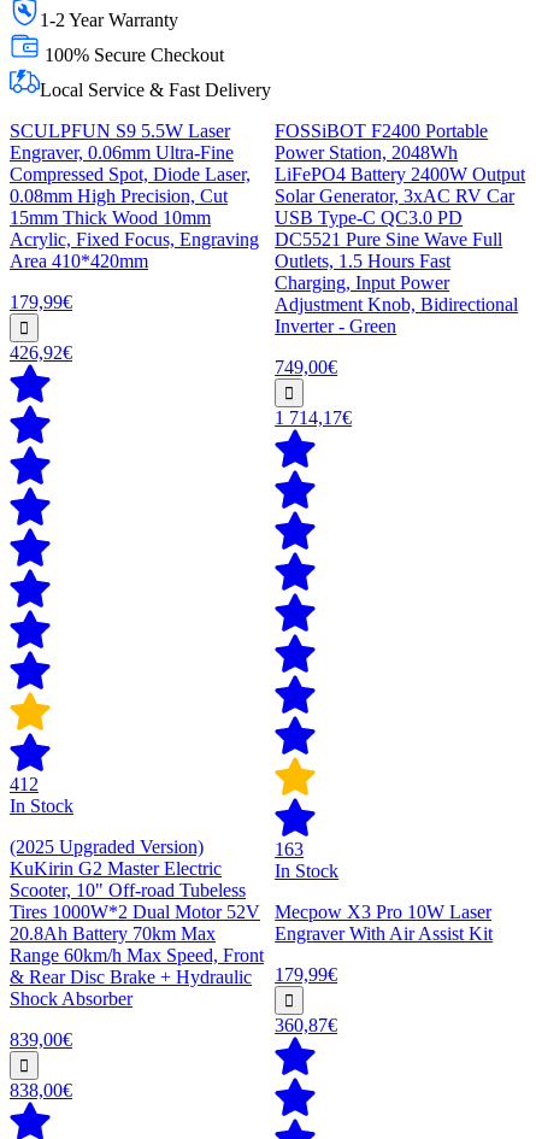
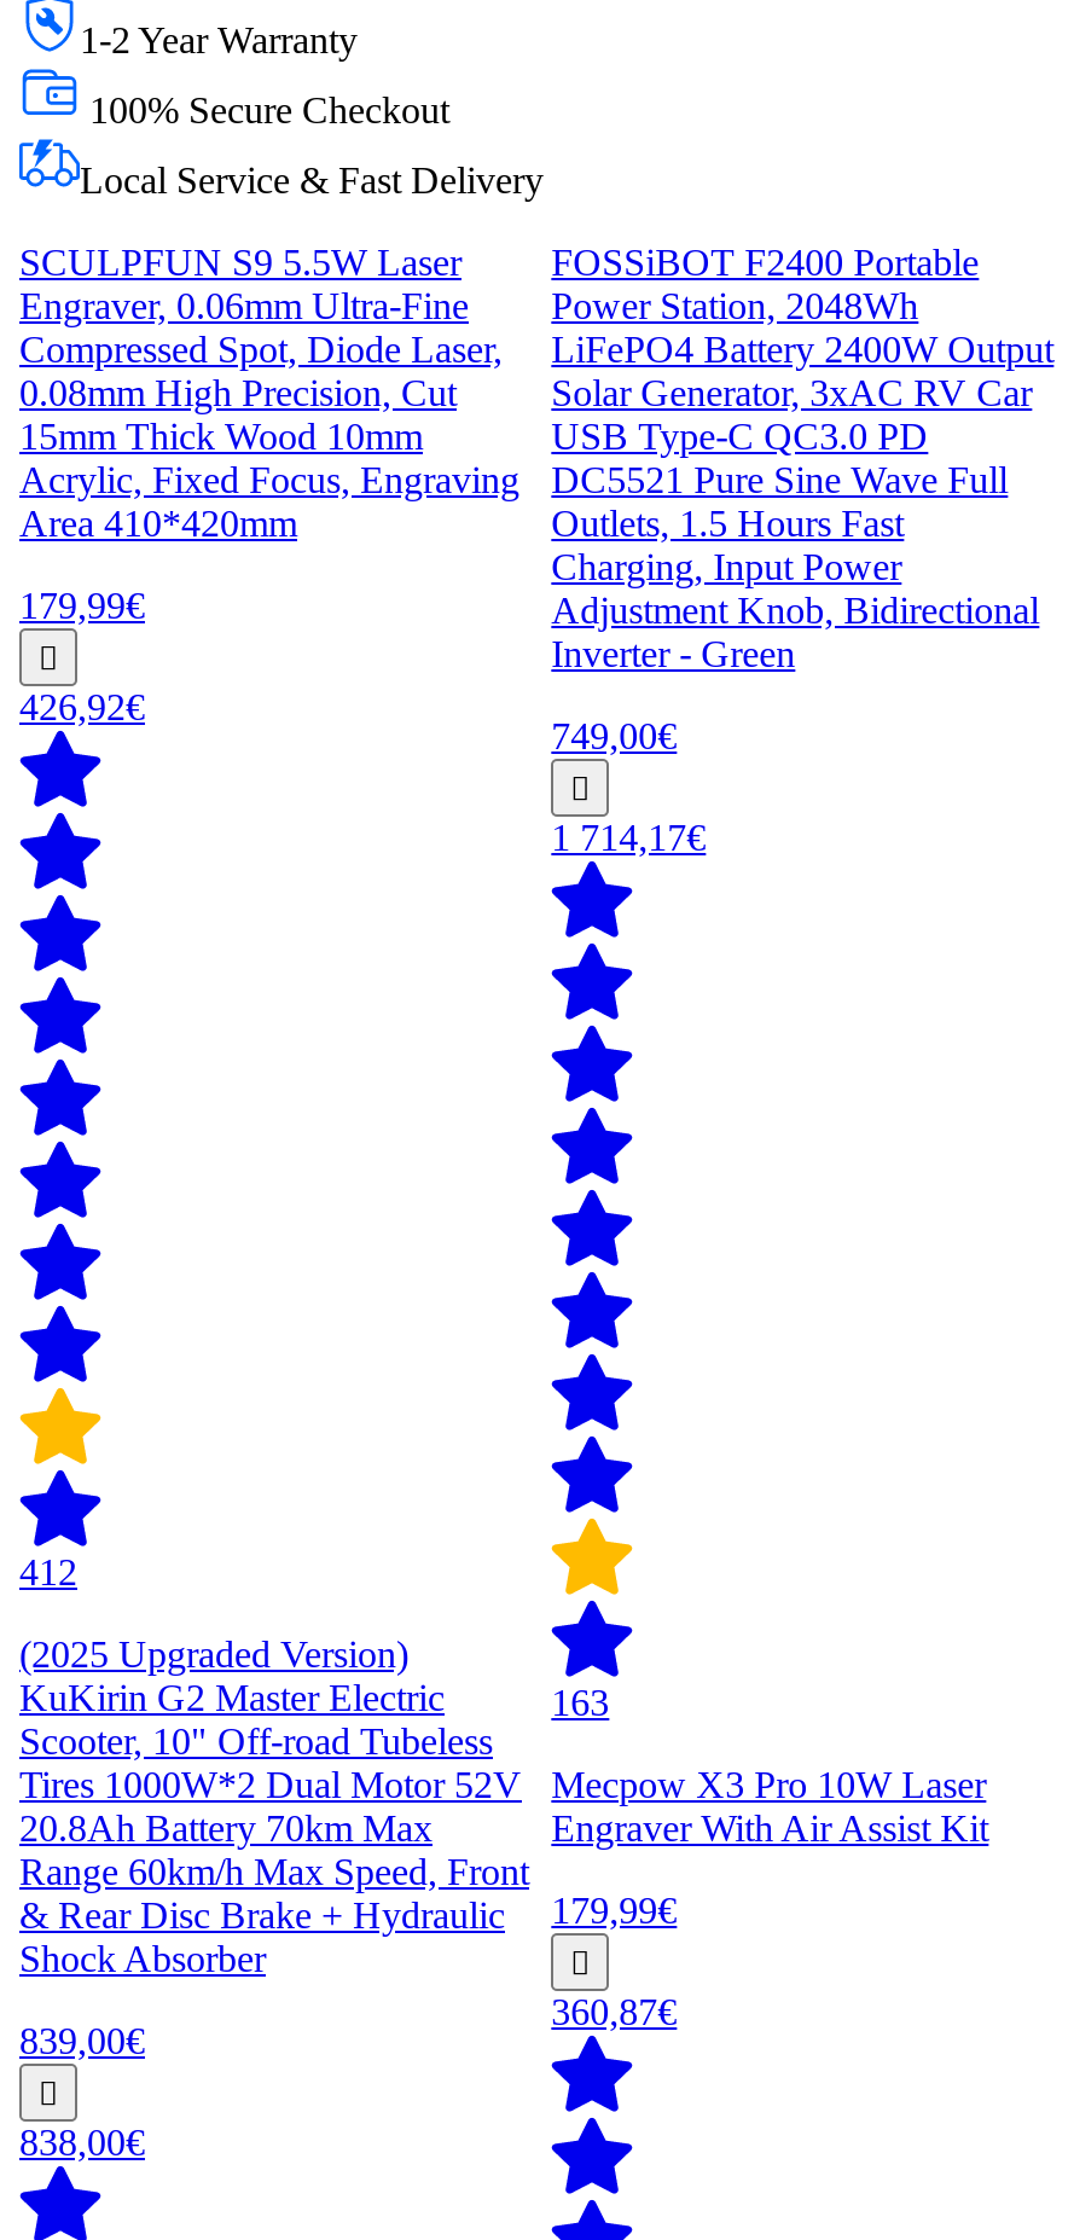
- In Stock

- In Stock
